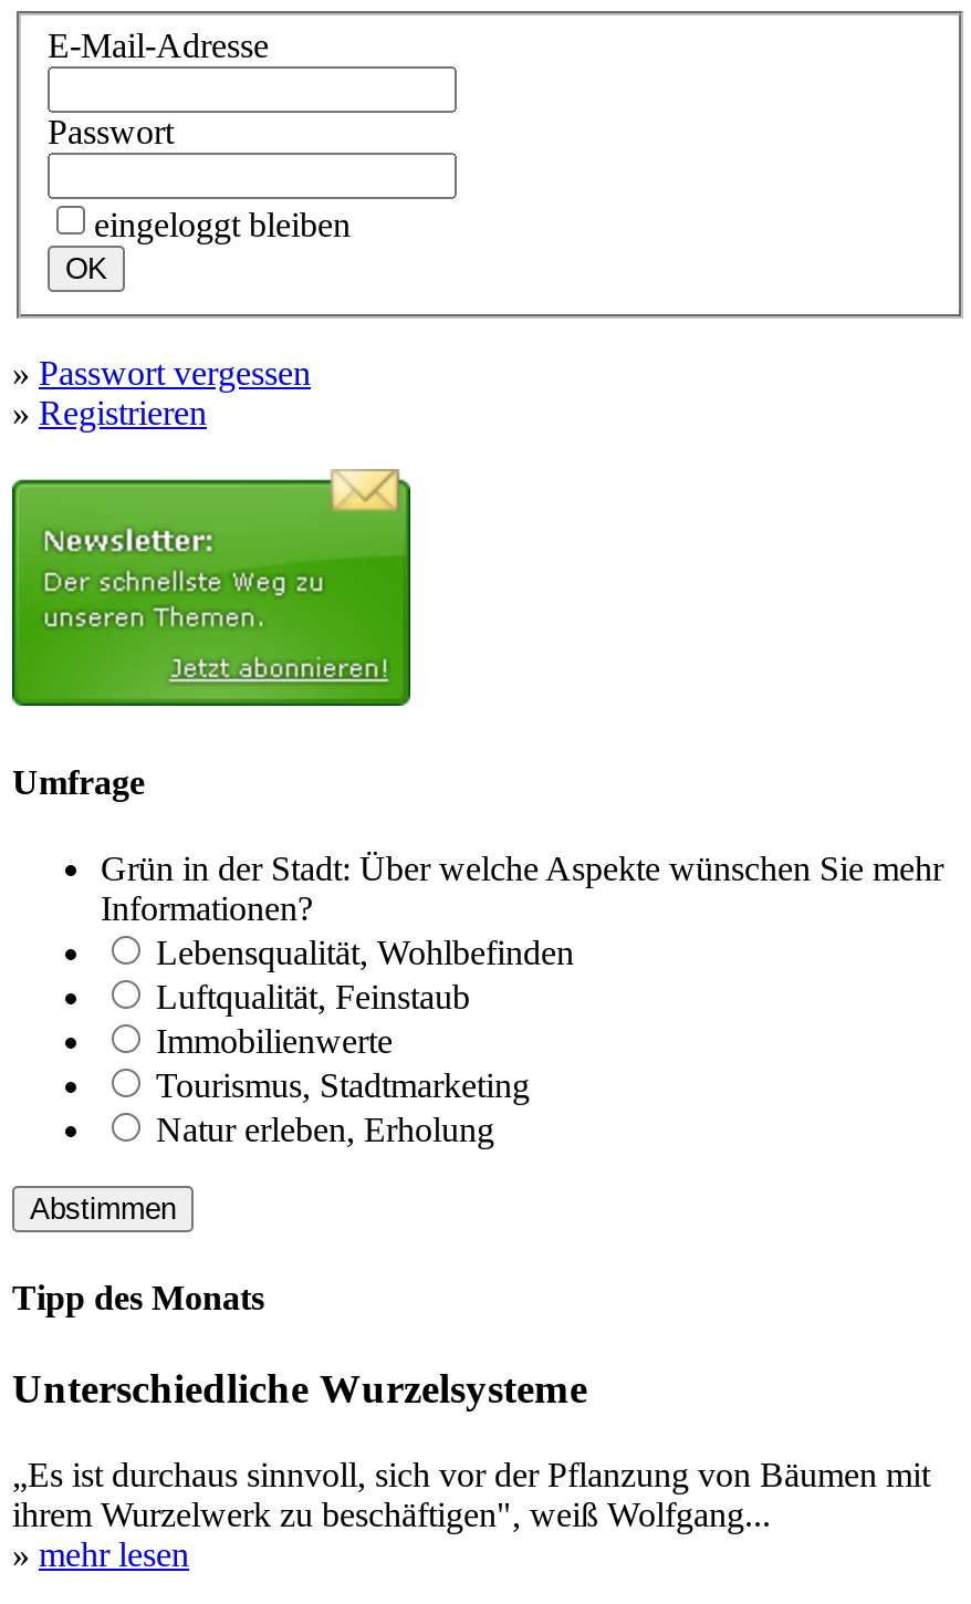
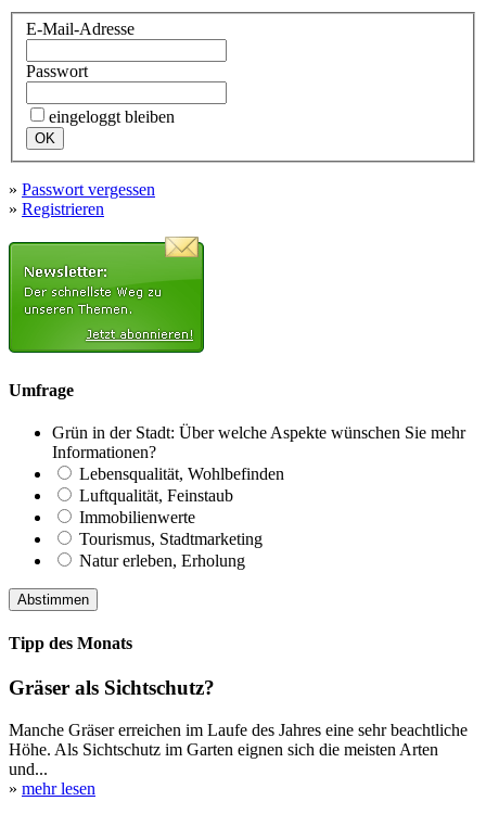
- Unterschiedliche Wurzelsysteme
+ Gräser als Sichtschutz?

- „Es ist durchaus sinnvoll, sich vor der Pflanzung von Bäumen mit
- ihrem Wurzelwerk zu beschäftigen", weiß Wolfgang...
+ Manche Gräser erreichen im Laufe des Jahres eine sehr beachtliche
+ Höhe. Als Sichtschutz im Garten eignen sich die meisten Arten
+ und...
